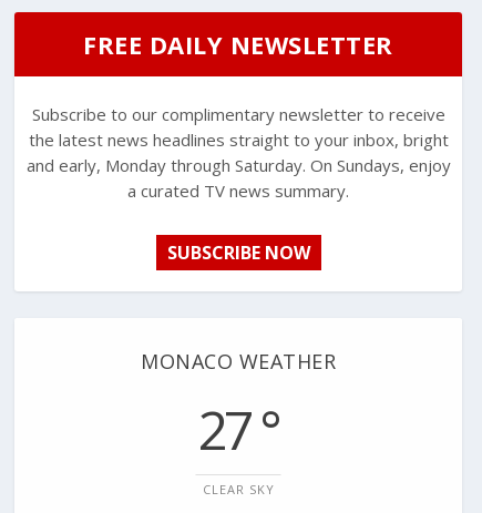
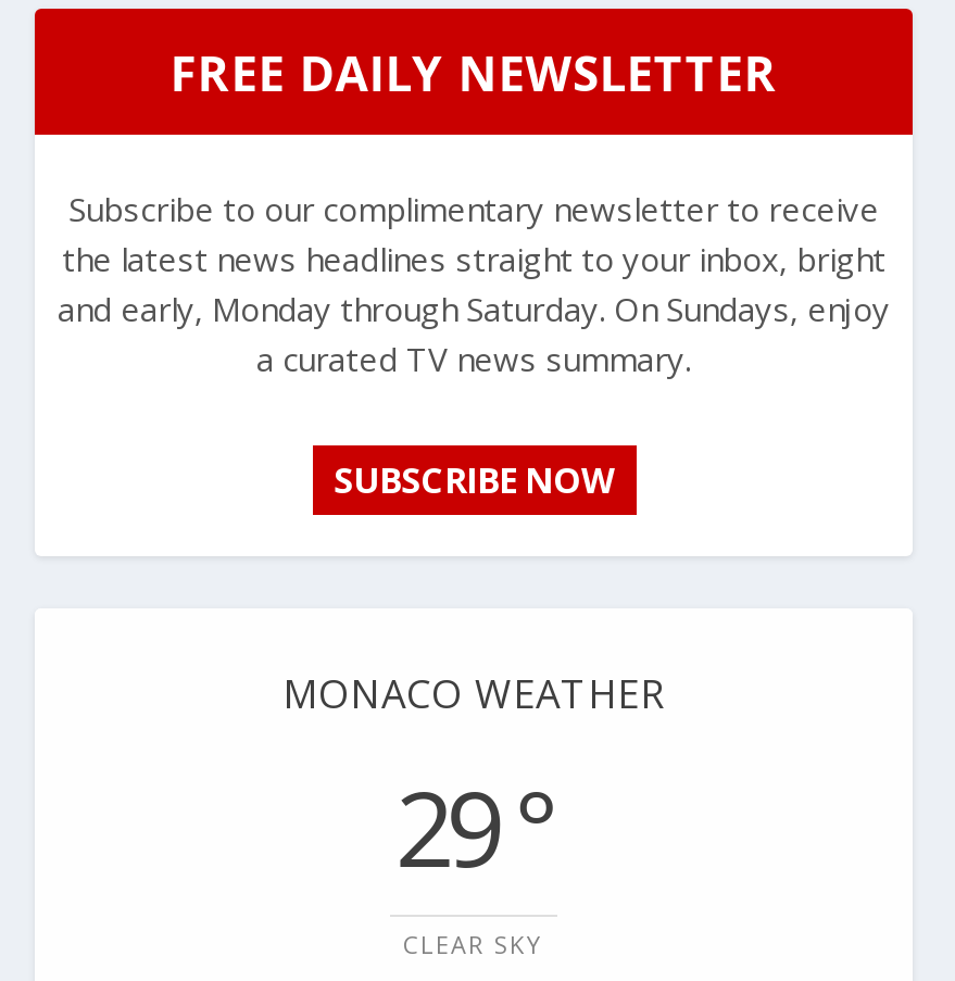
- 27 °
+ 29 °
